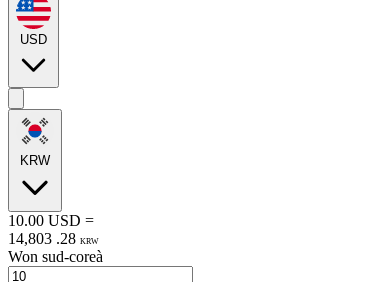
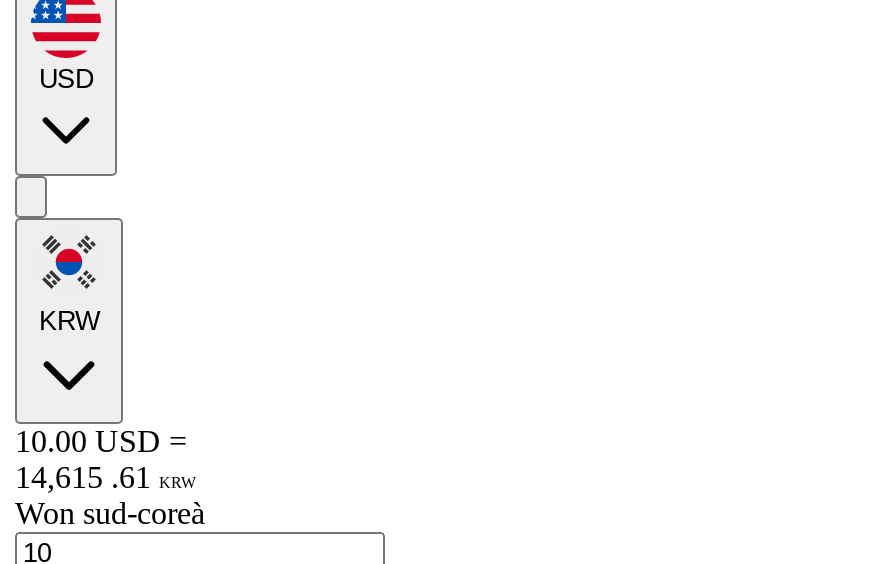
- 14,803 . 28 KRW
+ 14,615 . 61 KRW
